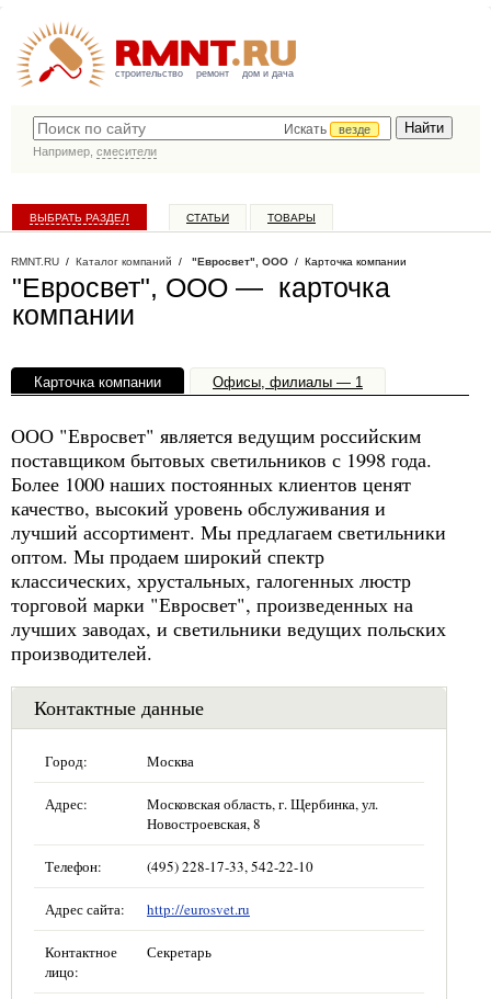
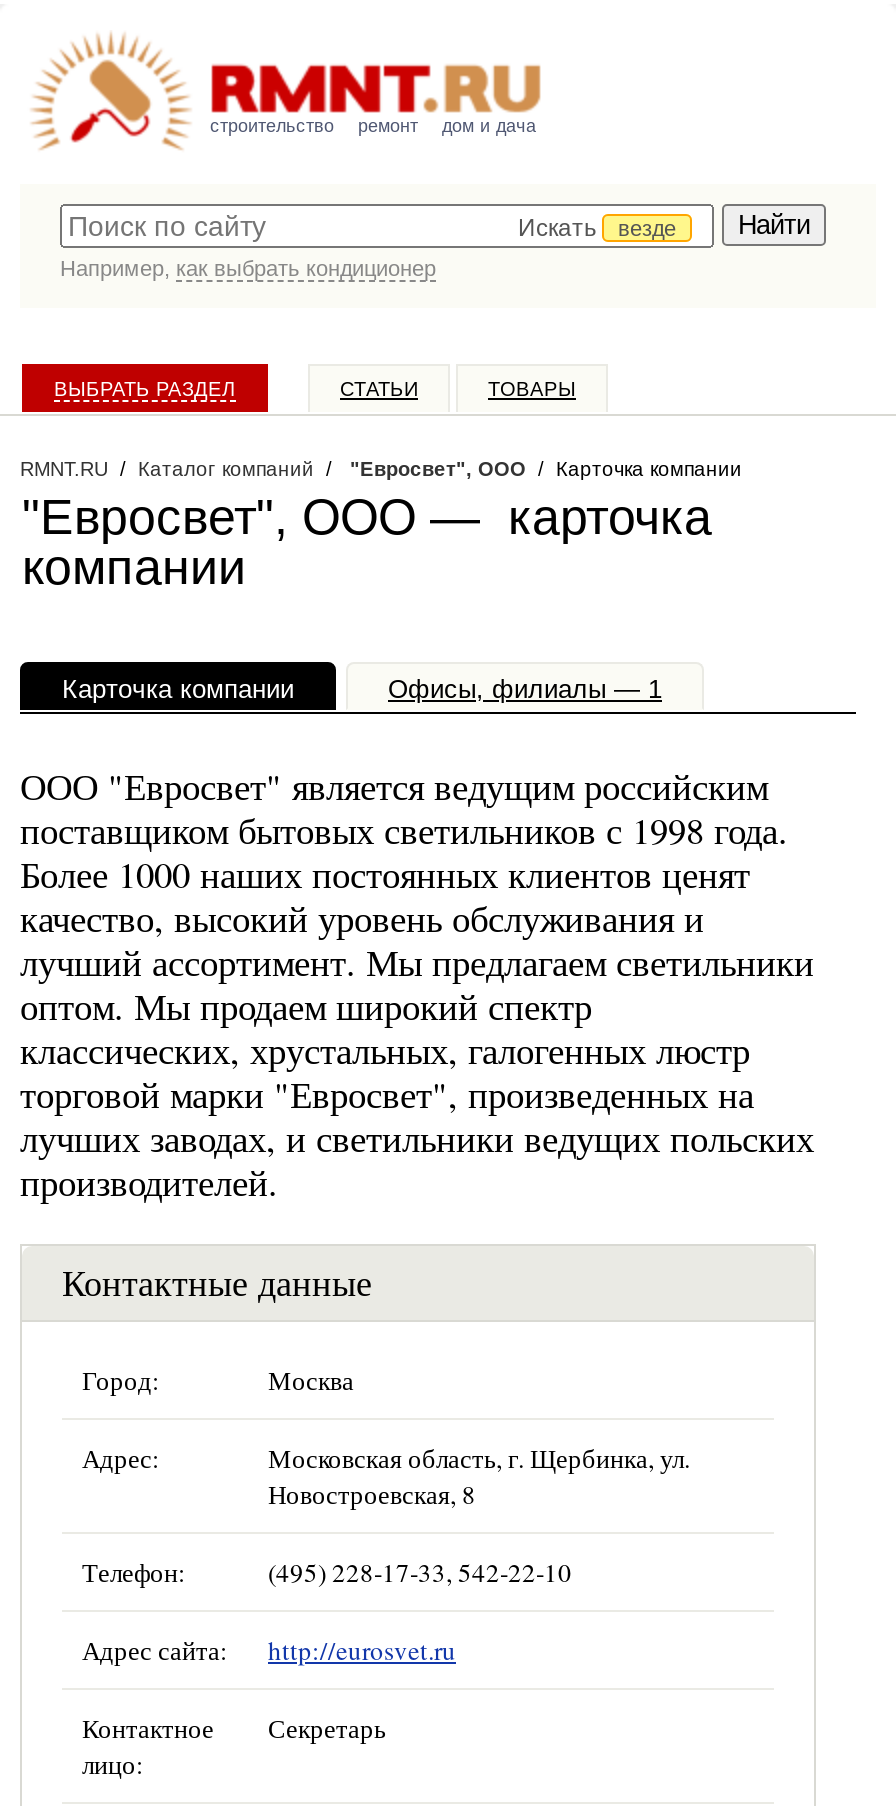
- Например, смесители
+ Например, как выбрать кондиционер
